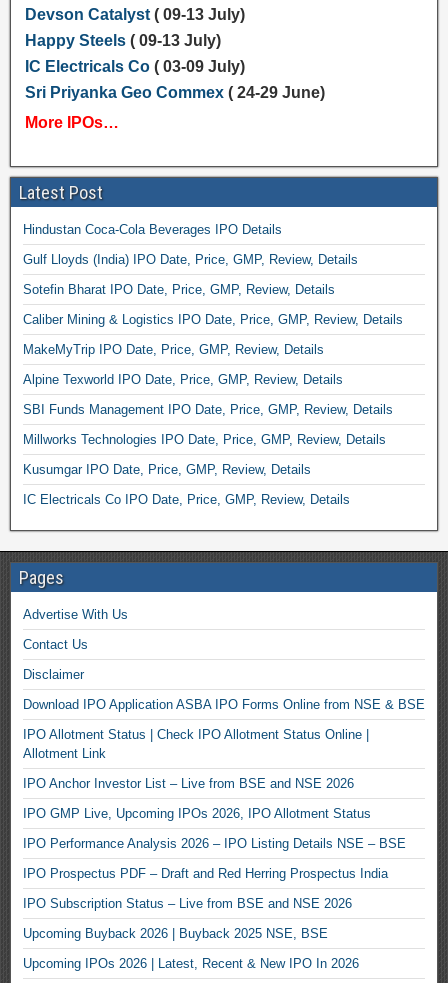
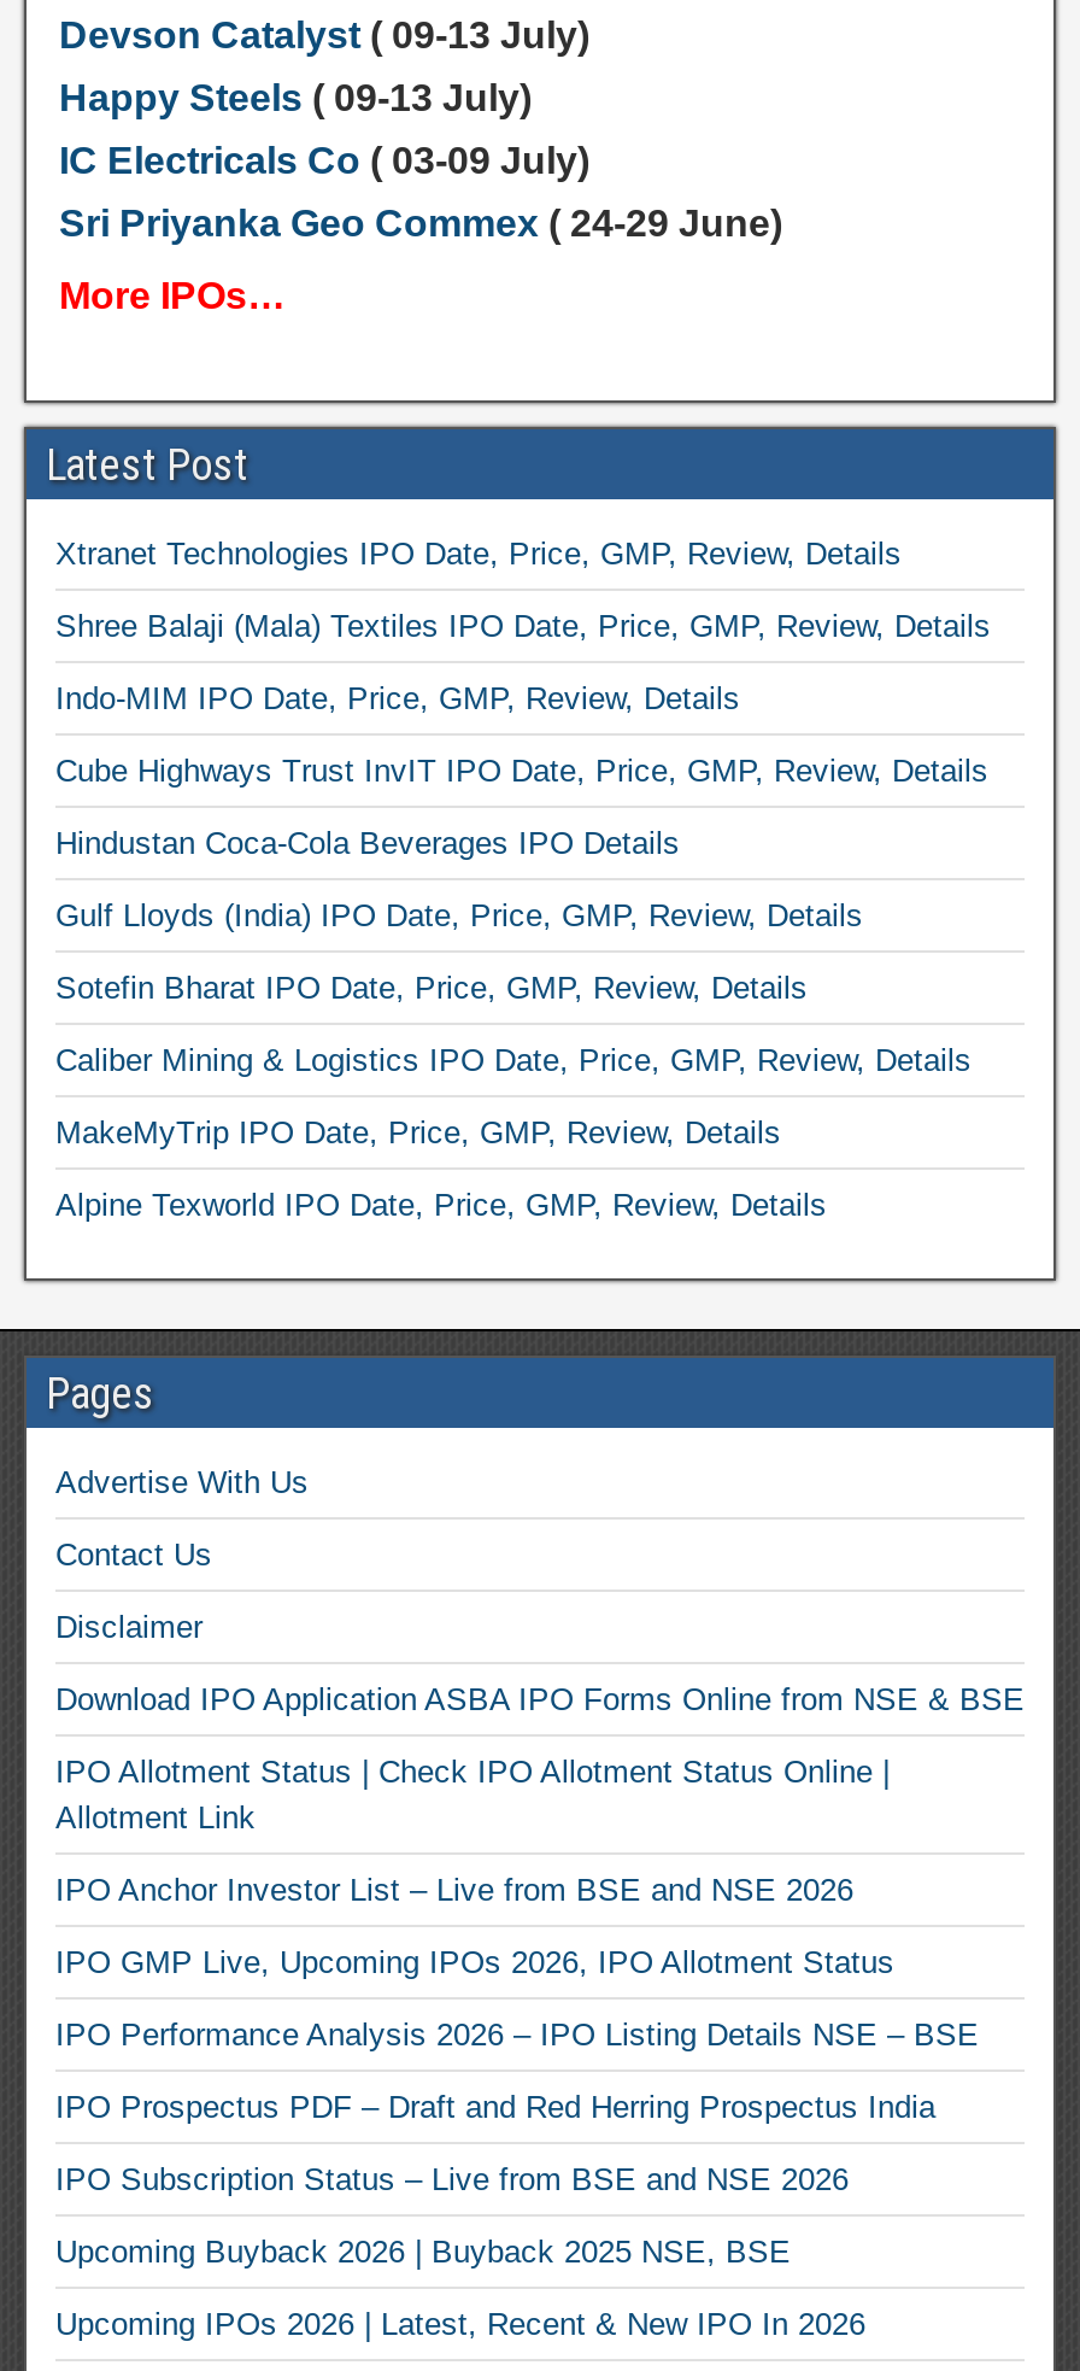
+ Xtranet Technologies IPO Date, Price, GMP, Review, Details
+ Shree Balaji (Mala) Textiles IPO Date, Price, GMP, Review, Details
+ Indo-MIM IPO Date, Price, GMP, Review, Details
+ Cube Highways Trust InvIT IPO Date, Price, GMP, Review, Details

moved down: Hindustan Coca-Cola Beverages IPO Details | Gulf Lloyds (India) IPO Date, Price, GMP, Review, Details | Sotefin Bharat IPO Date, Price, GMP, Review, Details | Caliber Mining & Logistics IPO Date, Price, GMP, Review, Details | MakeMyTrip IPO Date, Price, GMP, Review, Details | Alpine Texworld IPO Date, Price, GMP, Review, Details

- SBI Funds Management IPO Date, Price, GMP, Review, Details
- Millworks Technologies IPO Date, Price, GMP, Review, Details
- Kusumgar IPO Date, Price, GMP, Review, Details
- IC Electricals Co IPO Date, Price, GMP, Review, Details
